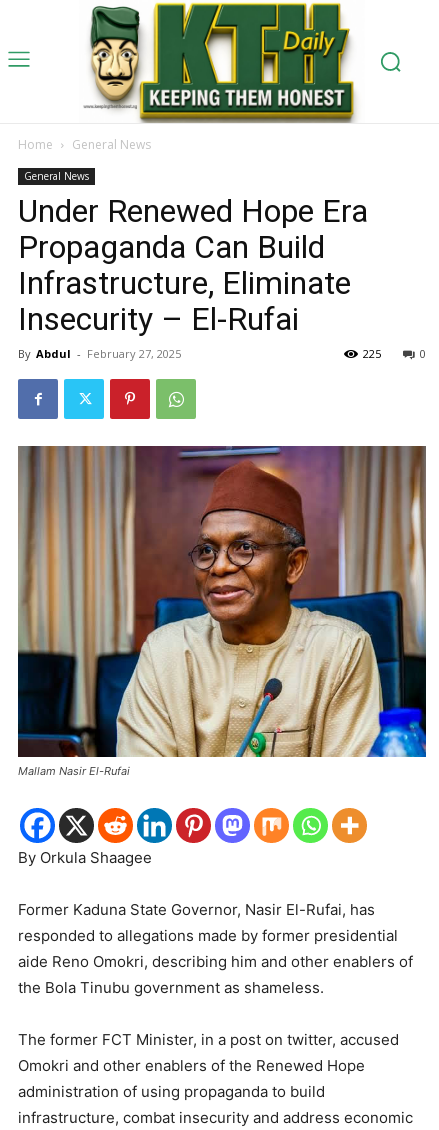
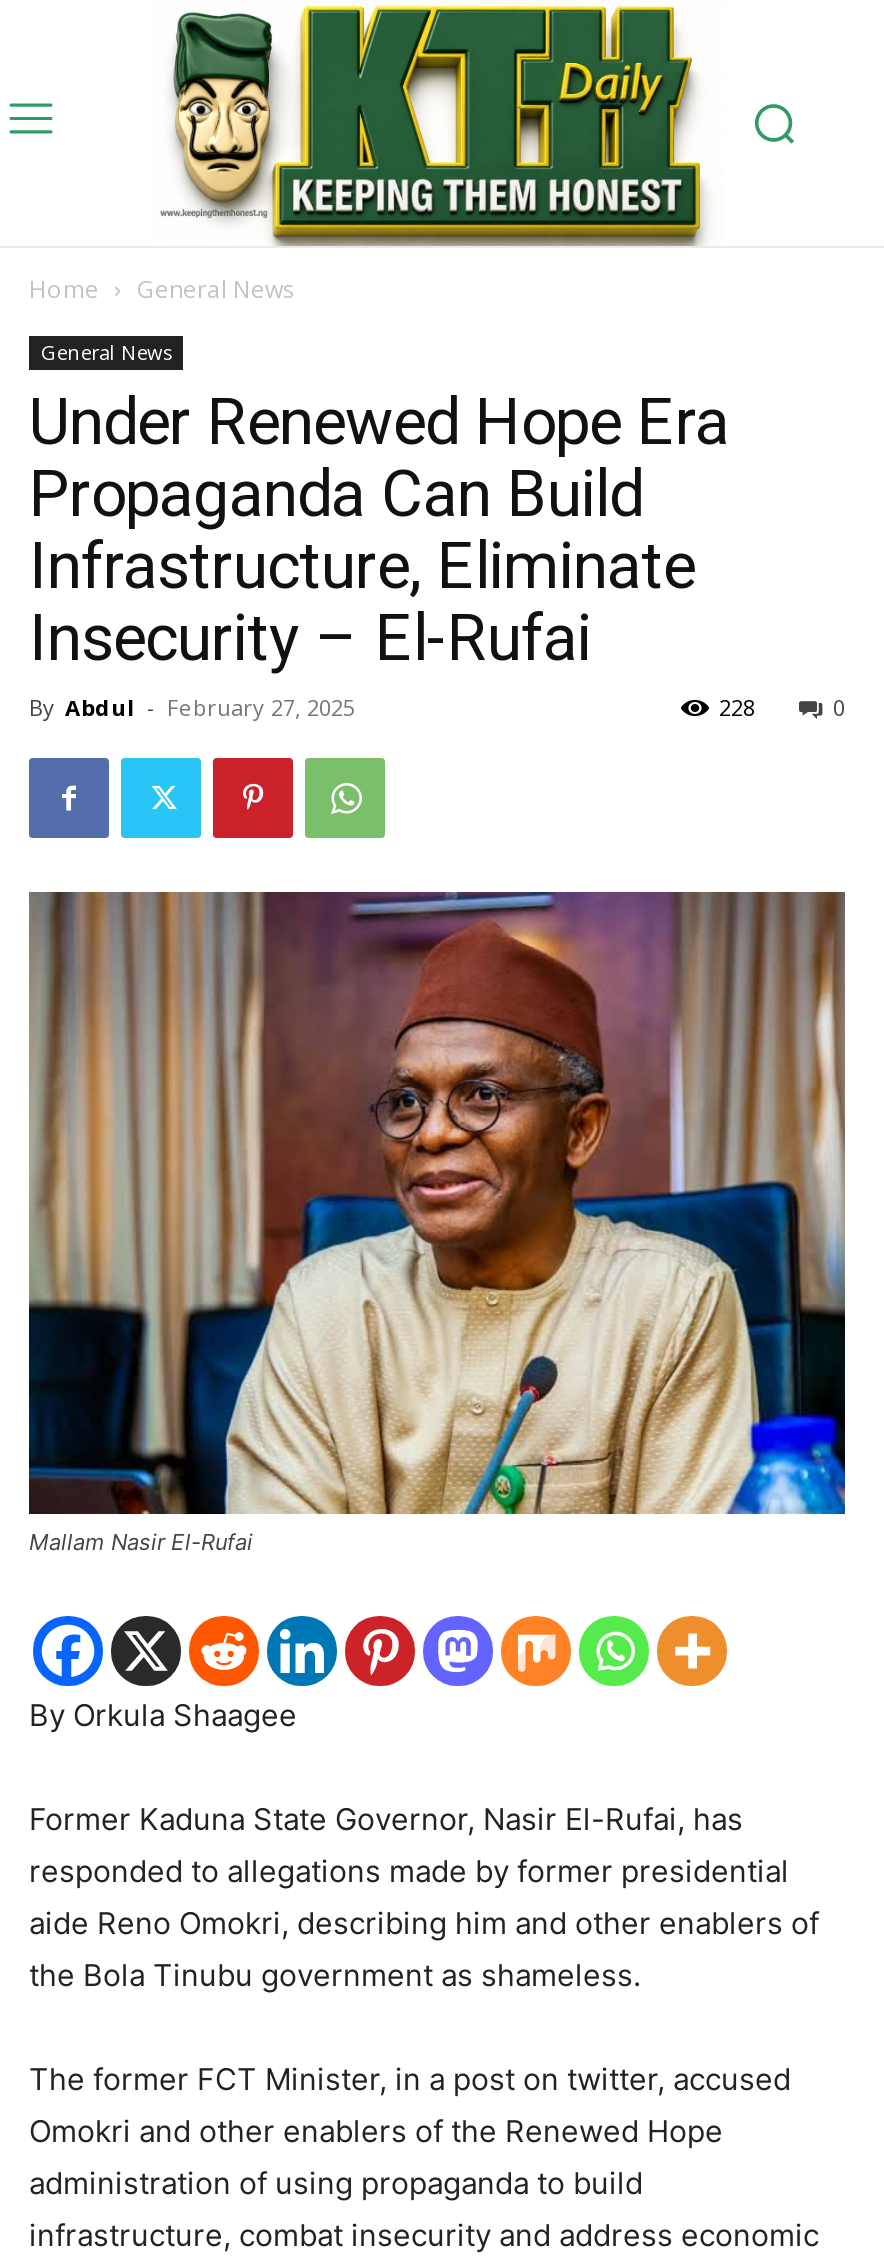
- 225
+ 228
